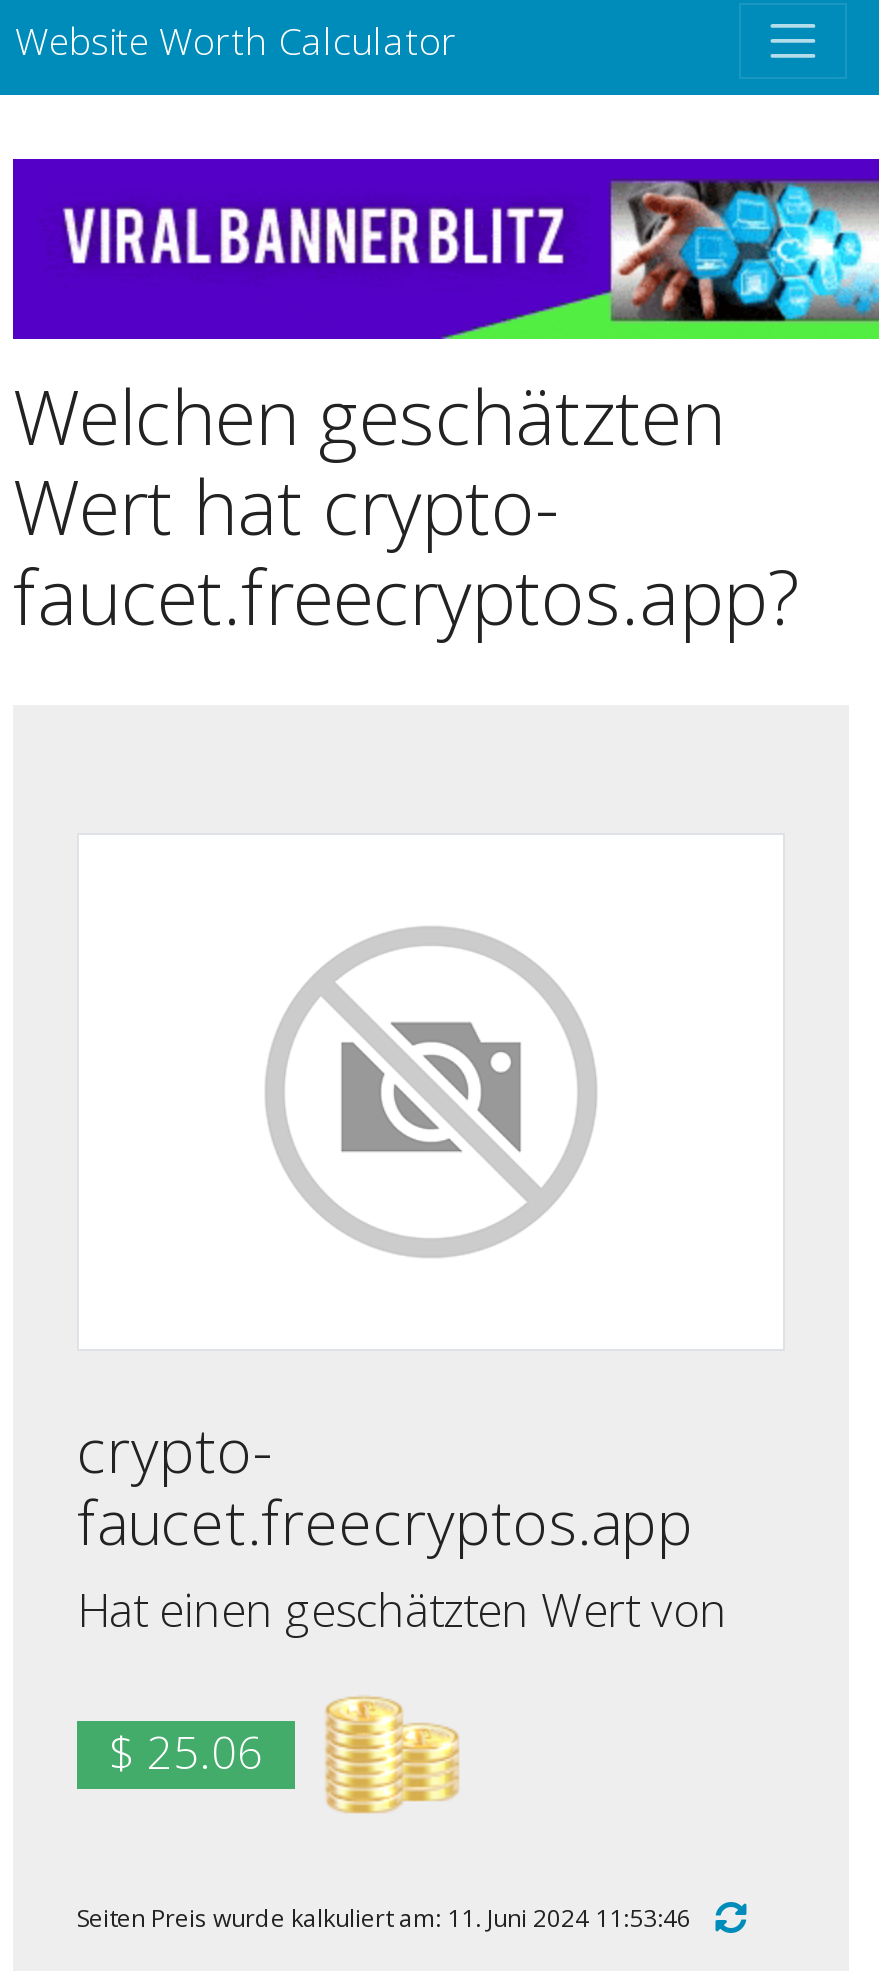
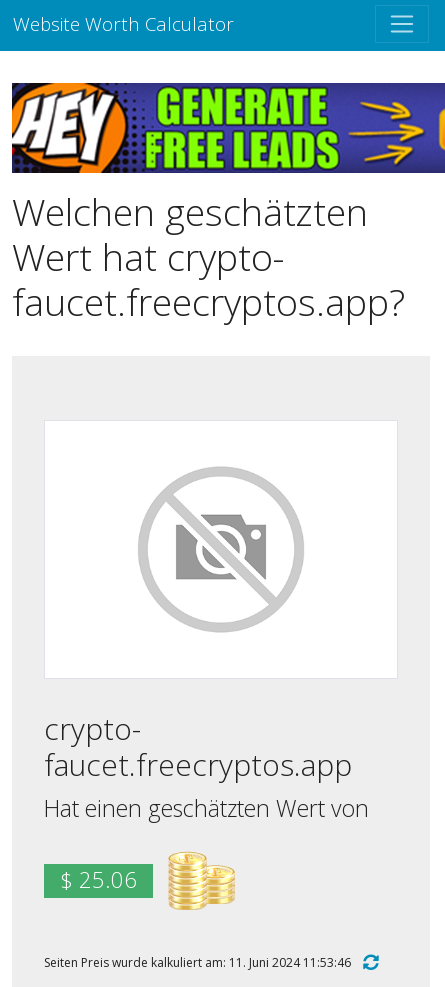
- [image]
+ [image]
